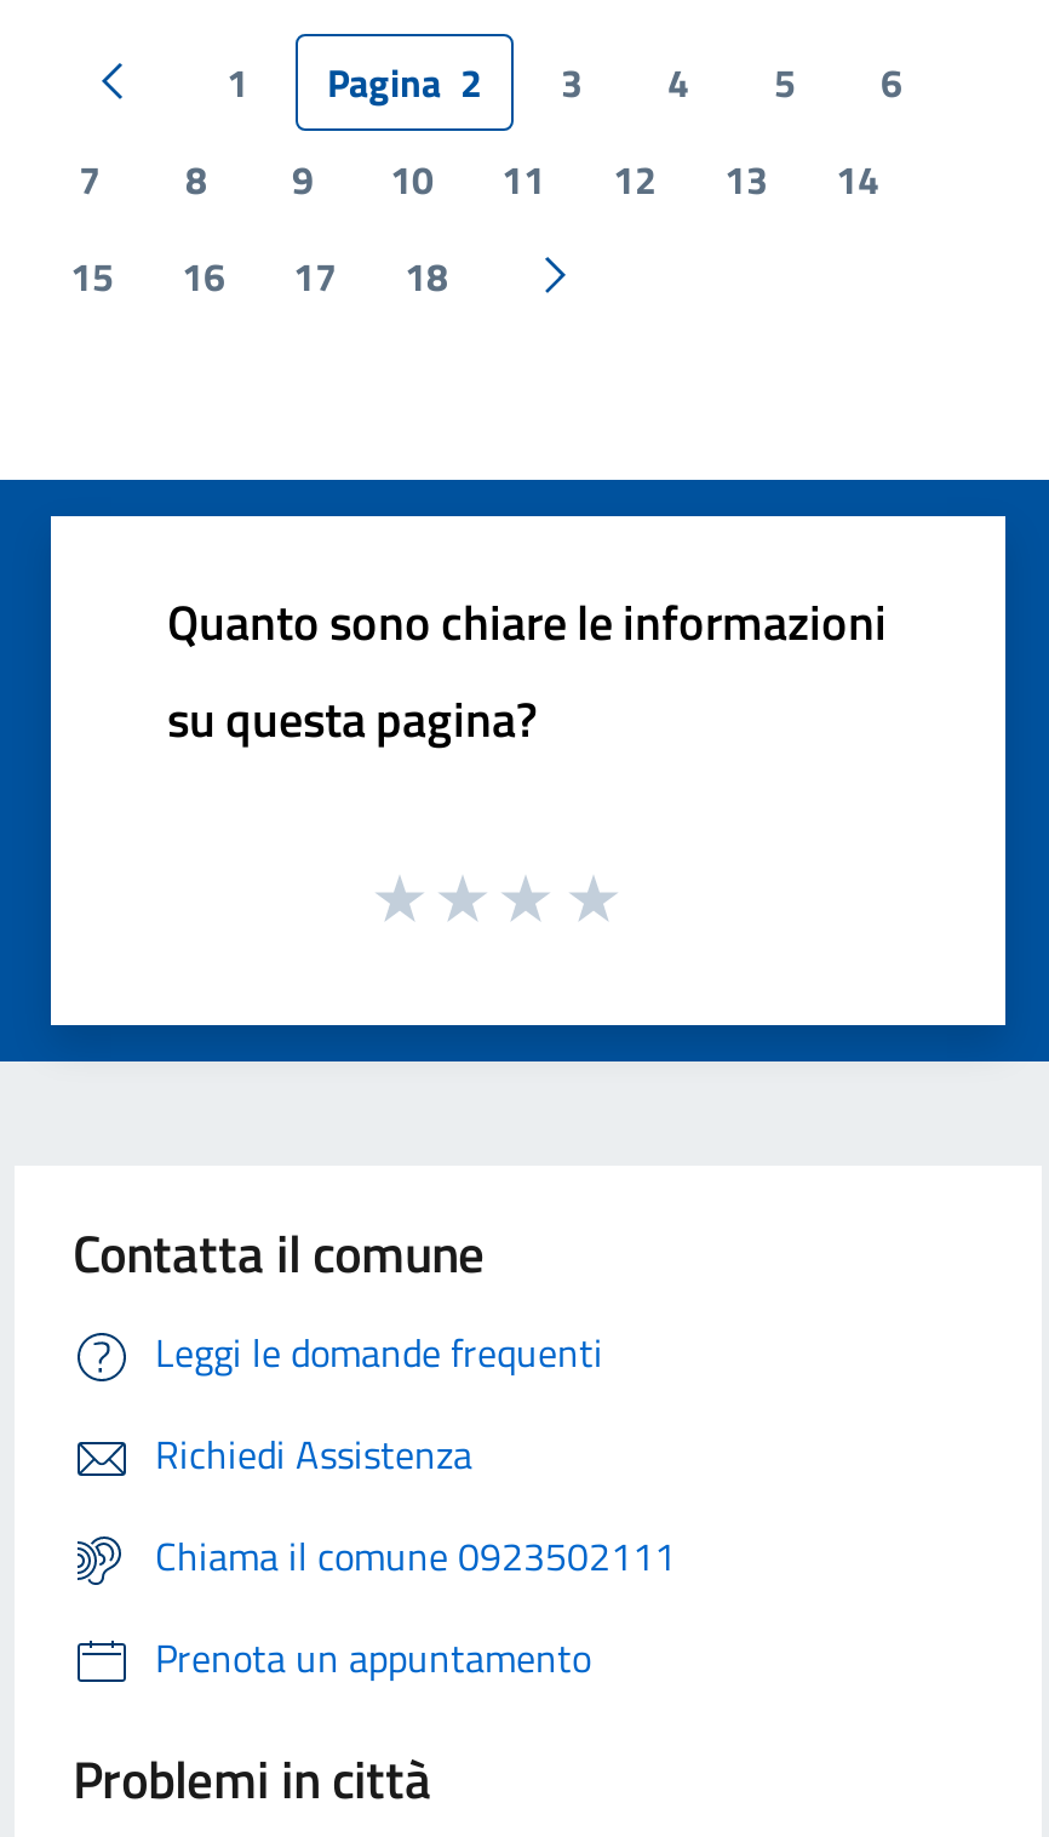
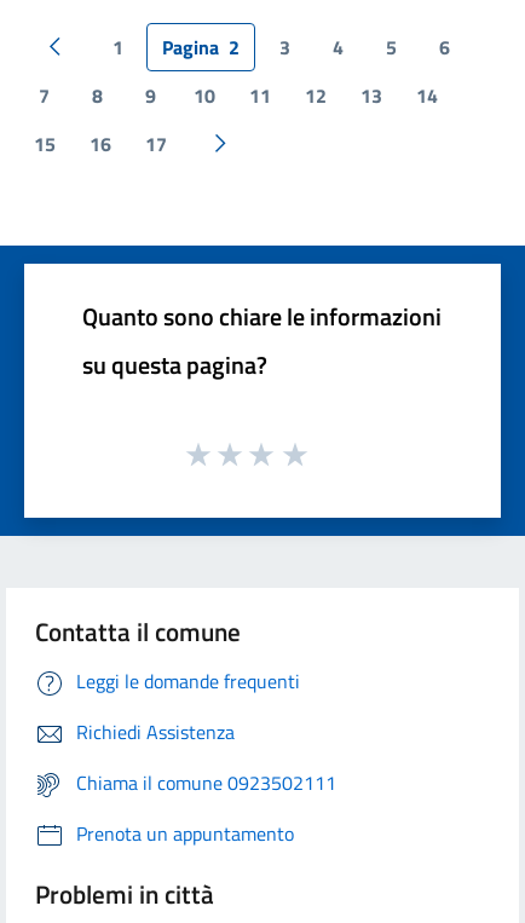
- 18
